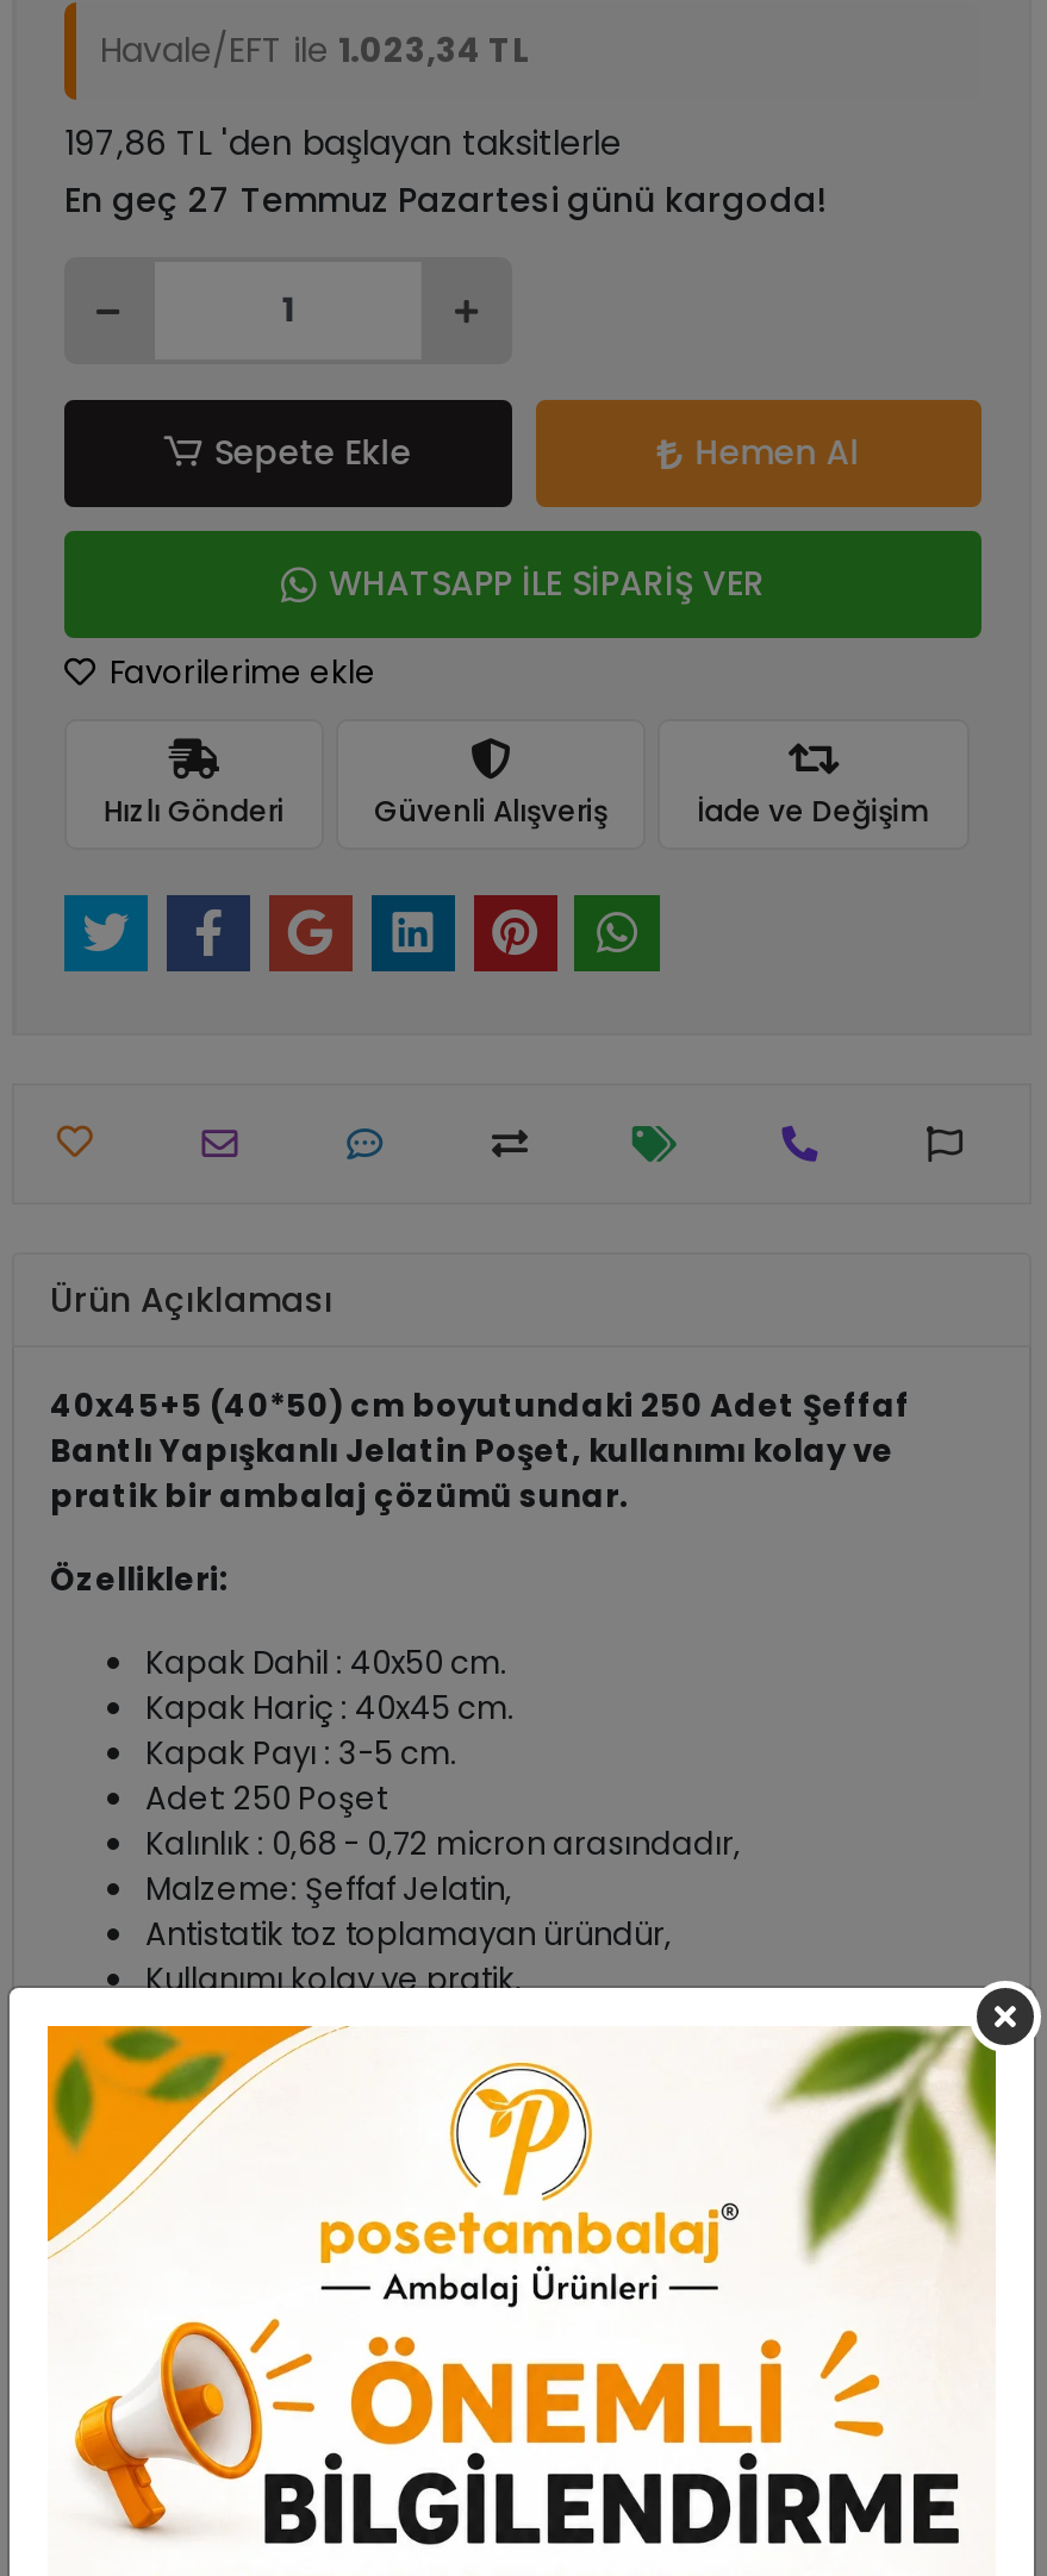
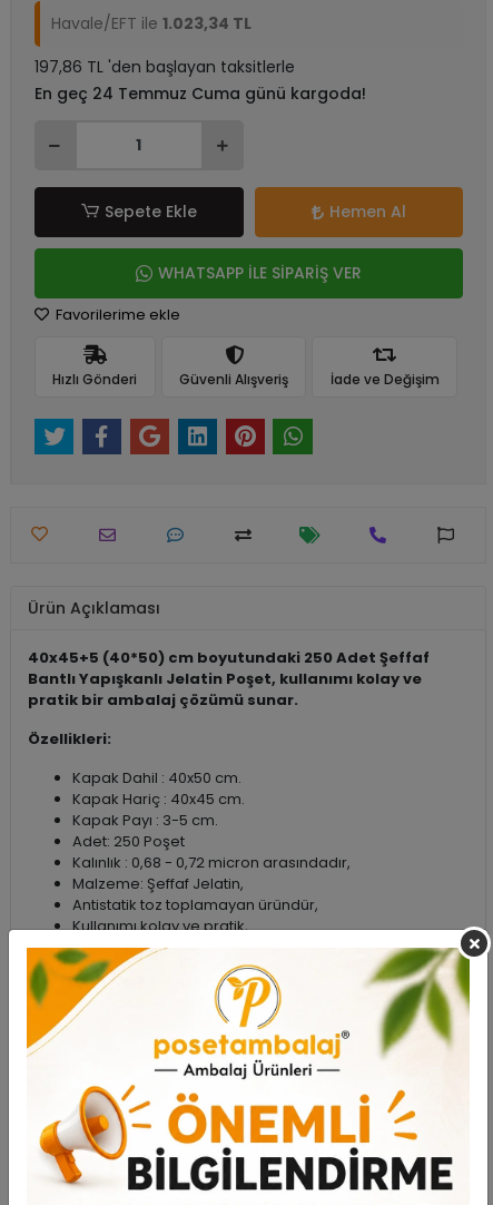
- En geç 27 Temmuz Pazartesi günü kargoda!
+ En geç 24 Temmuz Cuma günü kargoda!
